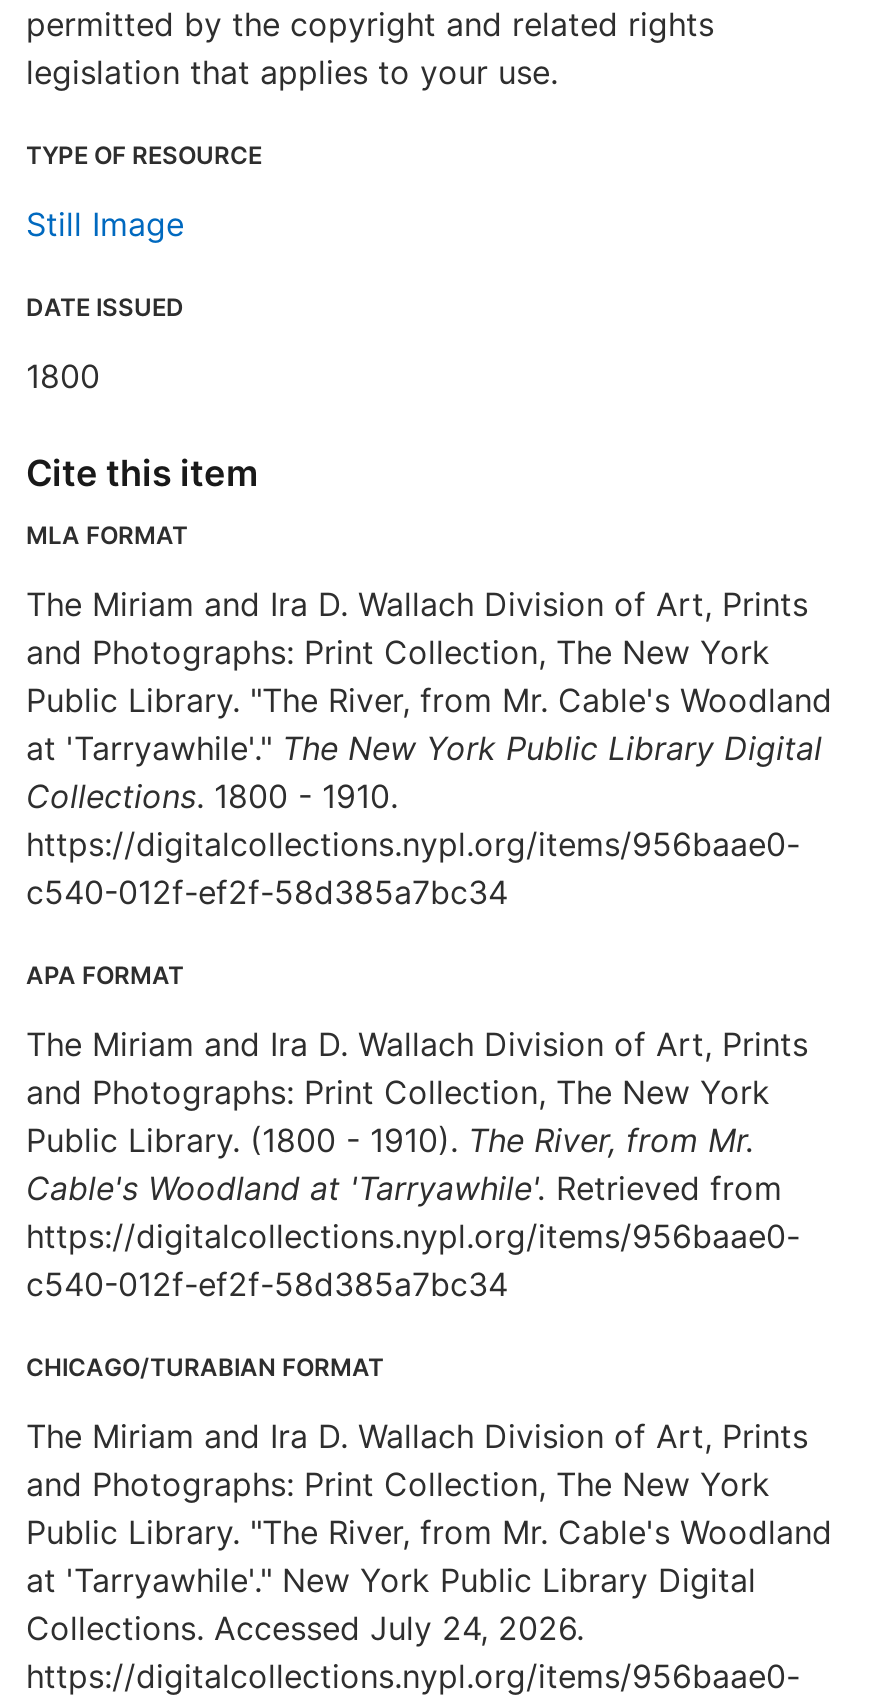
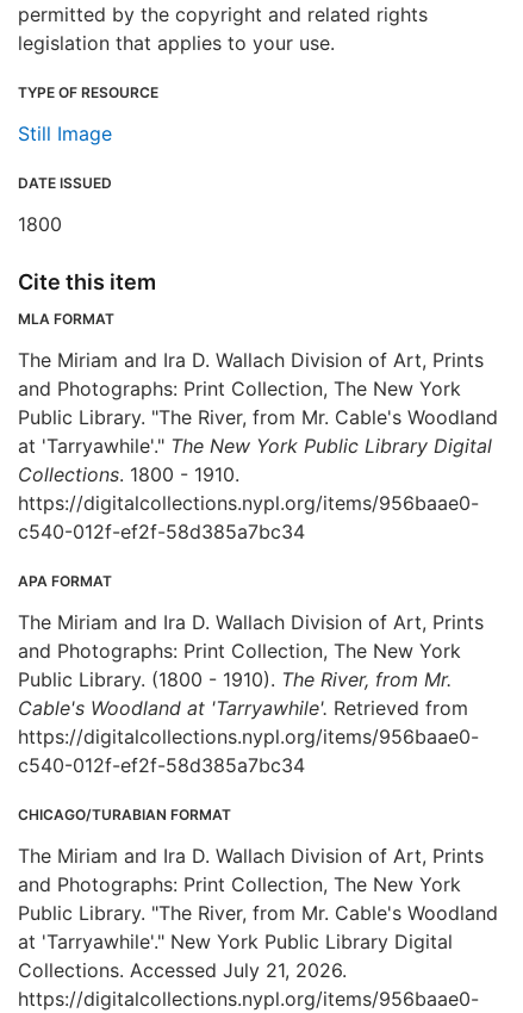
- Collections. Accessed July 24, 2026.
+ Collections. Accessed July 21, 2026.
